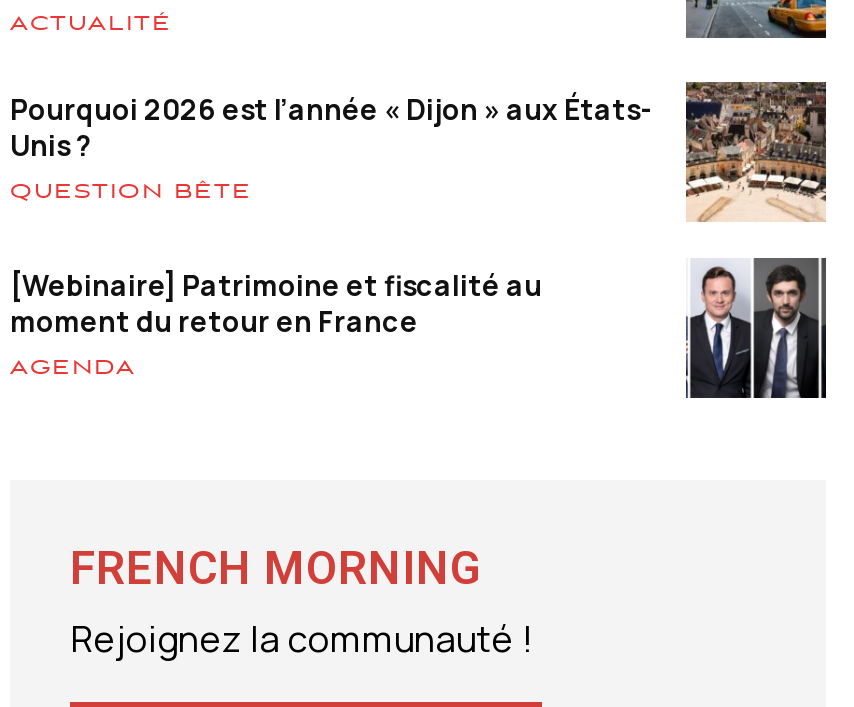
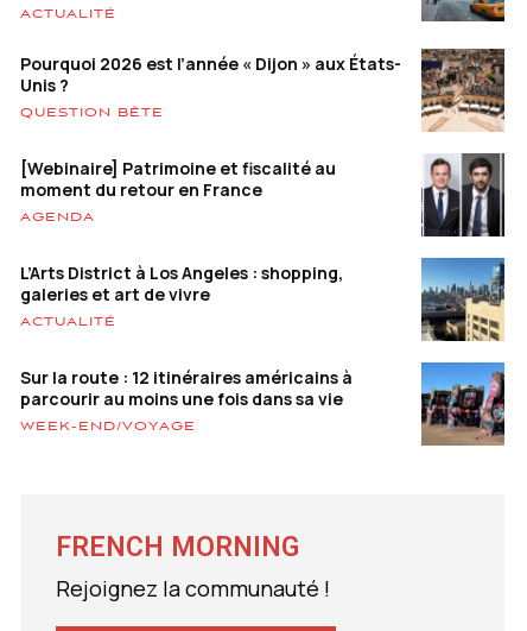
+ L’Arts District à Los Angeles : shopping,
+ galeries et art de vivre
+ ACTUALITÉ
+ Sur la route : 12 itinéraires américains à
+ parcourir au moins une fois dans sa vie
+ WEEK-END/VOYAGE

+ [image]

+ [image]
